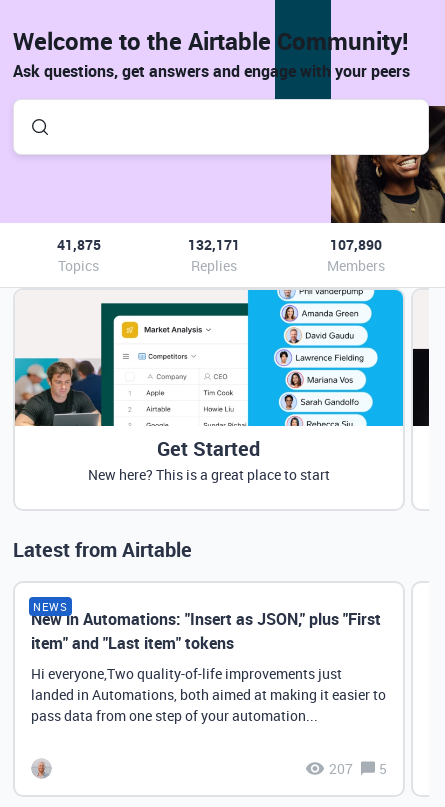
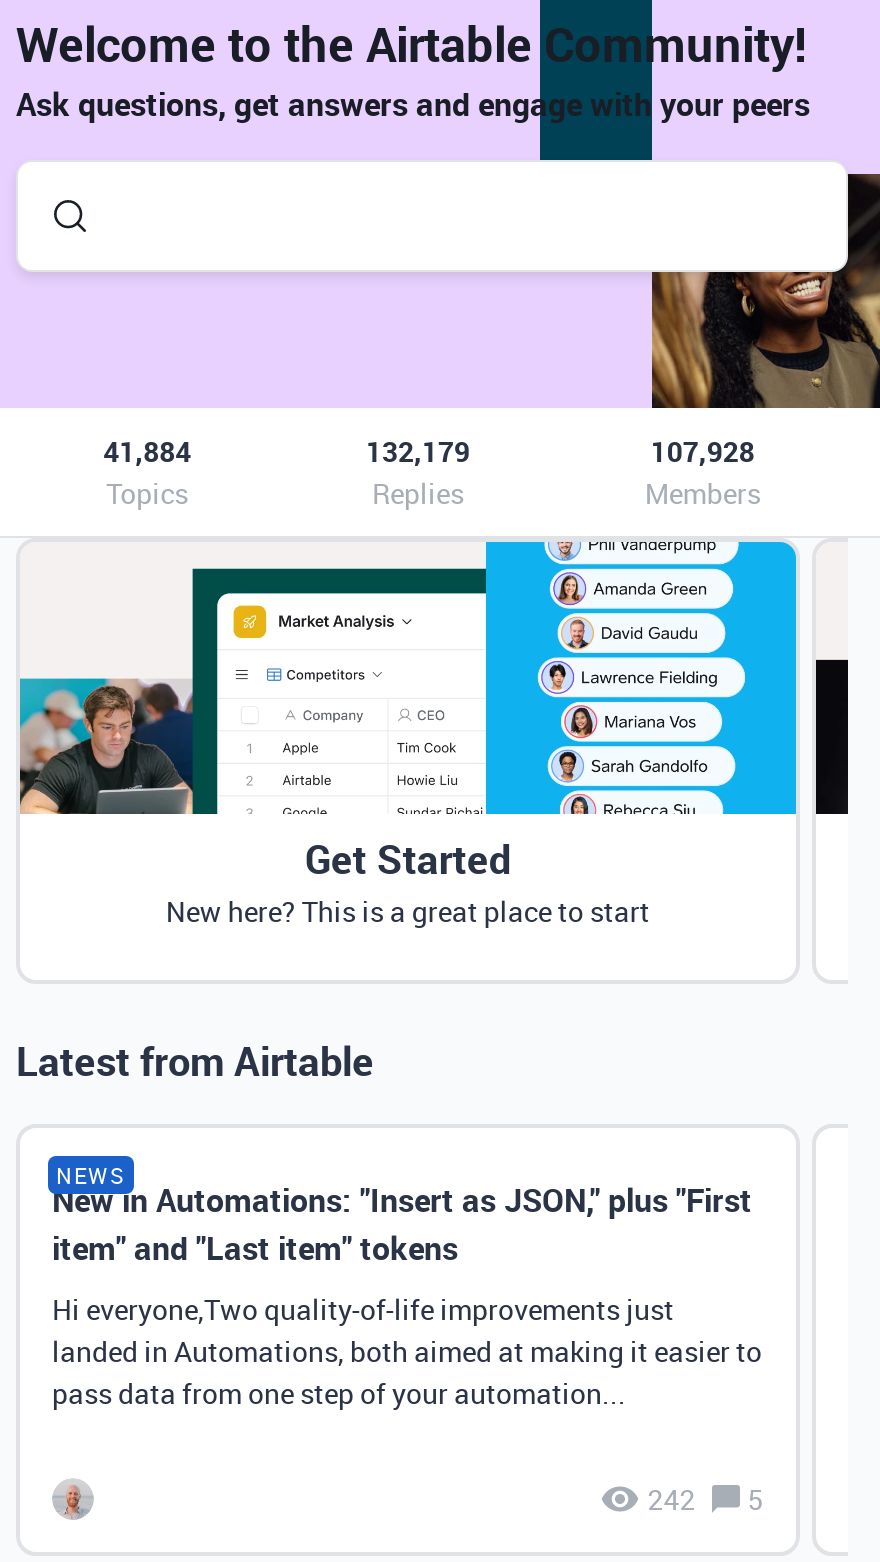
- 41,875
+ 41,884

- 132,171
+ 132,179

- 107,890
+ 107,928

- 207 5
+ 242 5
